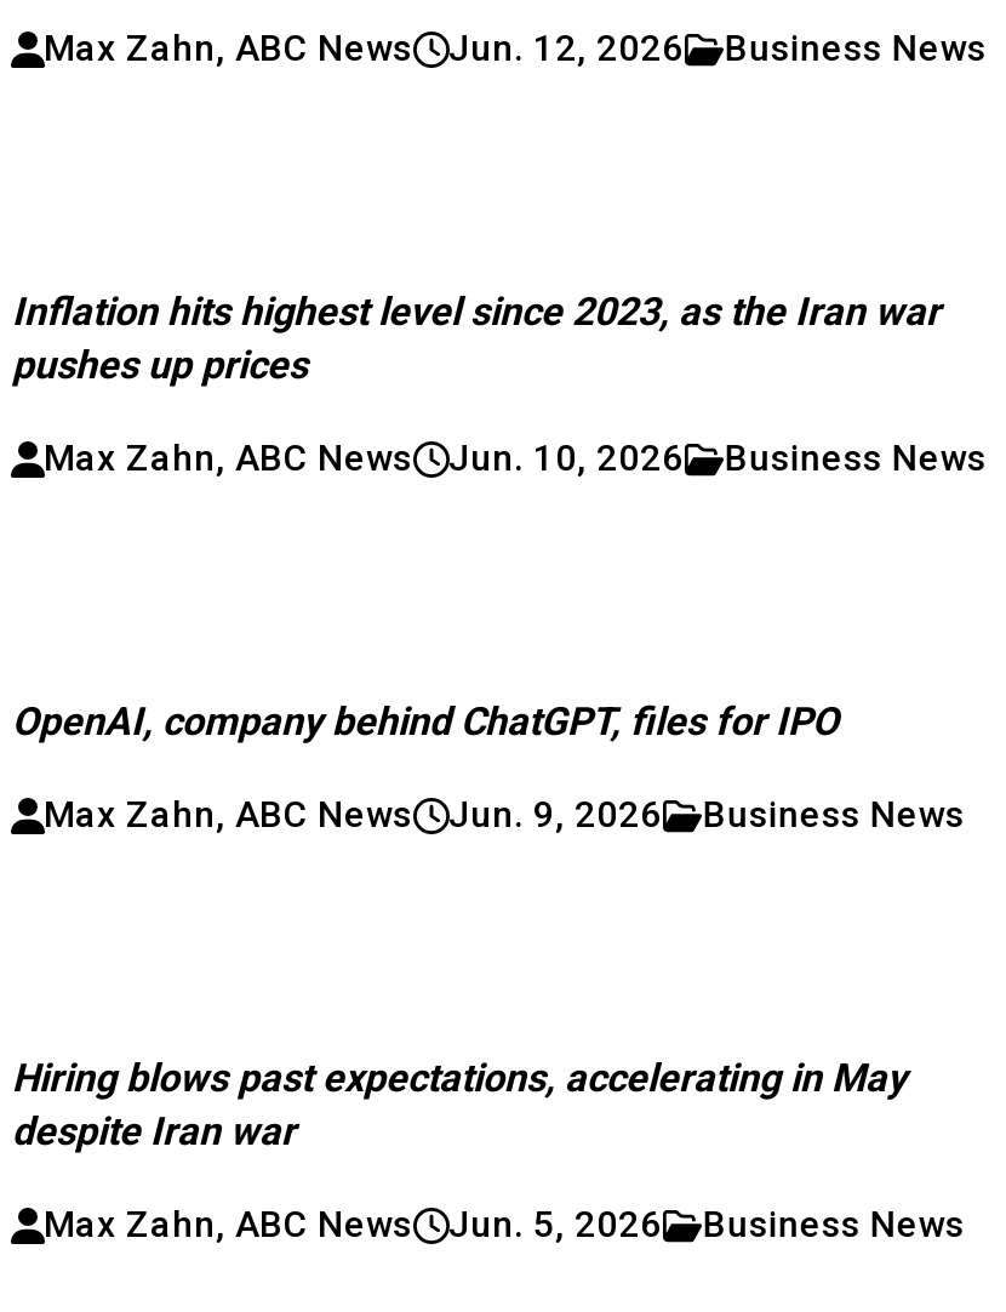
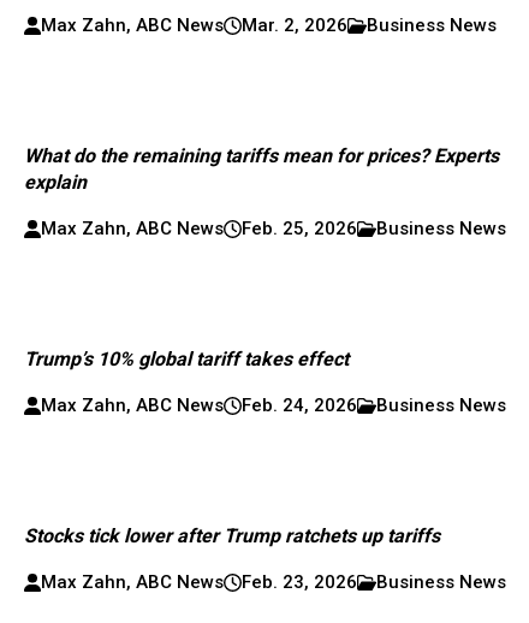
- Max Zahn, ABC News Jun. 12, 2026 Business News
+ Max Zahn, ABC News Mar. 2, 2026 Business News

- Inflation hits highest level since 2023, as the Iran war
- pushes up prices
+ What do the remaining tariffs mean for prices? Experts
+ explain

- Max Zahn, ABC News Jun. 10, 2026 Business News
+ Max Zahn, ABC News Feb. 25, 2026 Business News

- OpenAI, company behind ChatGPT, files for IPO
+ Trump’s 10% global tariff takes effect

- Max Zahn, ABC News Jun. 9, 2026 Business News
+ Max Zahn, ABC News Feb. 24, 2026 Business News

- Hiring blows past expectations, accelerating in May
- despite Iran war
+ Stocks tick lower after Trump ratchets up tariffs

- Max Zahn, ABC News Jun. 5, 2026 Business News
+ Max Zahn, ABC News Feb. 23, 2026 Business News
